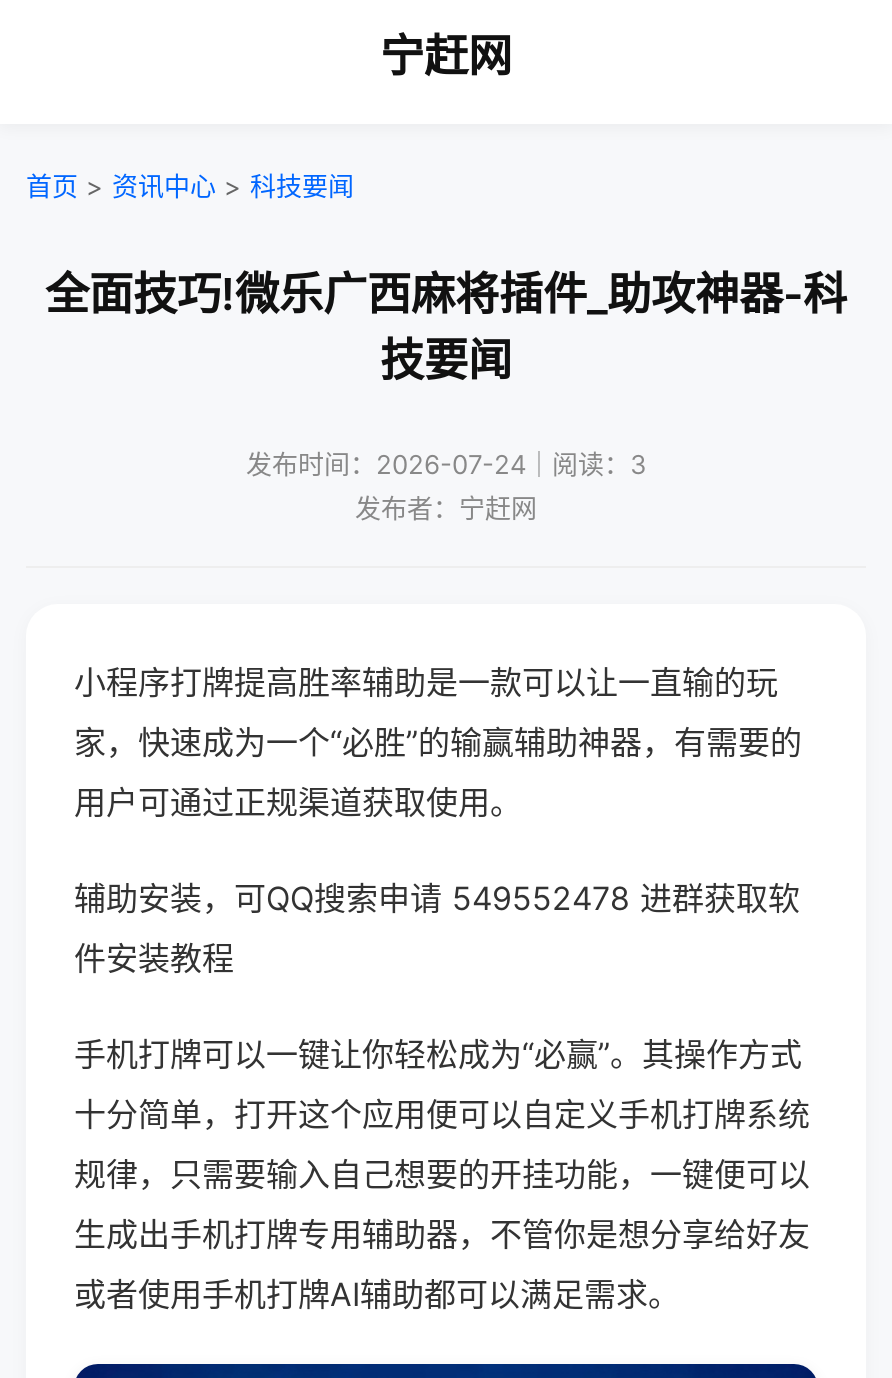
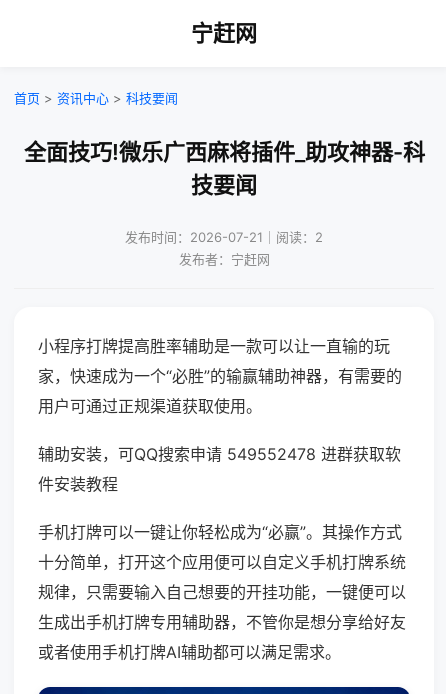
- 发布时间：2026-07-24｜阅读：3
+ 发布时间：2026-07-21｜阅读：2
